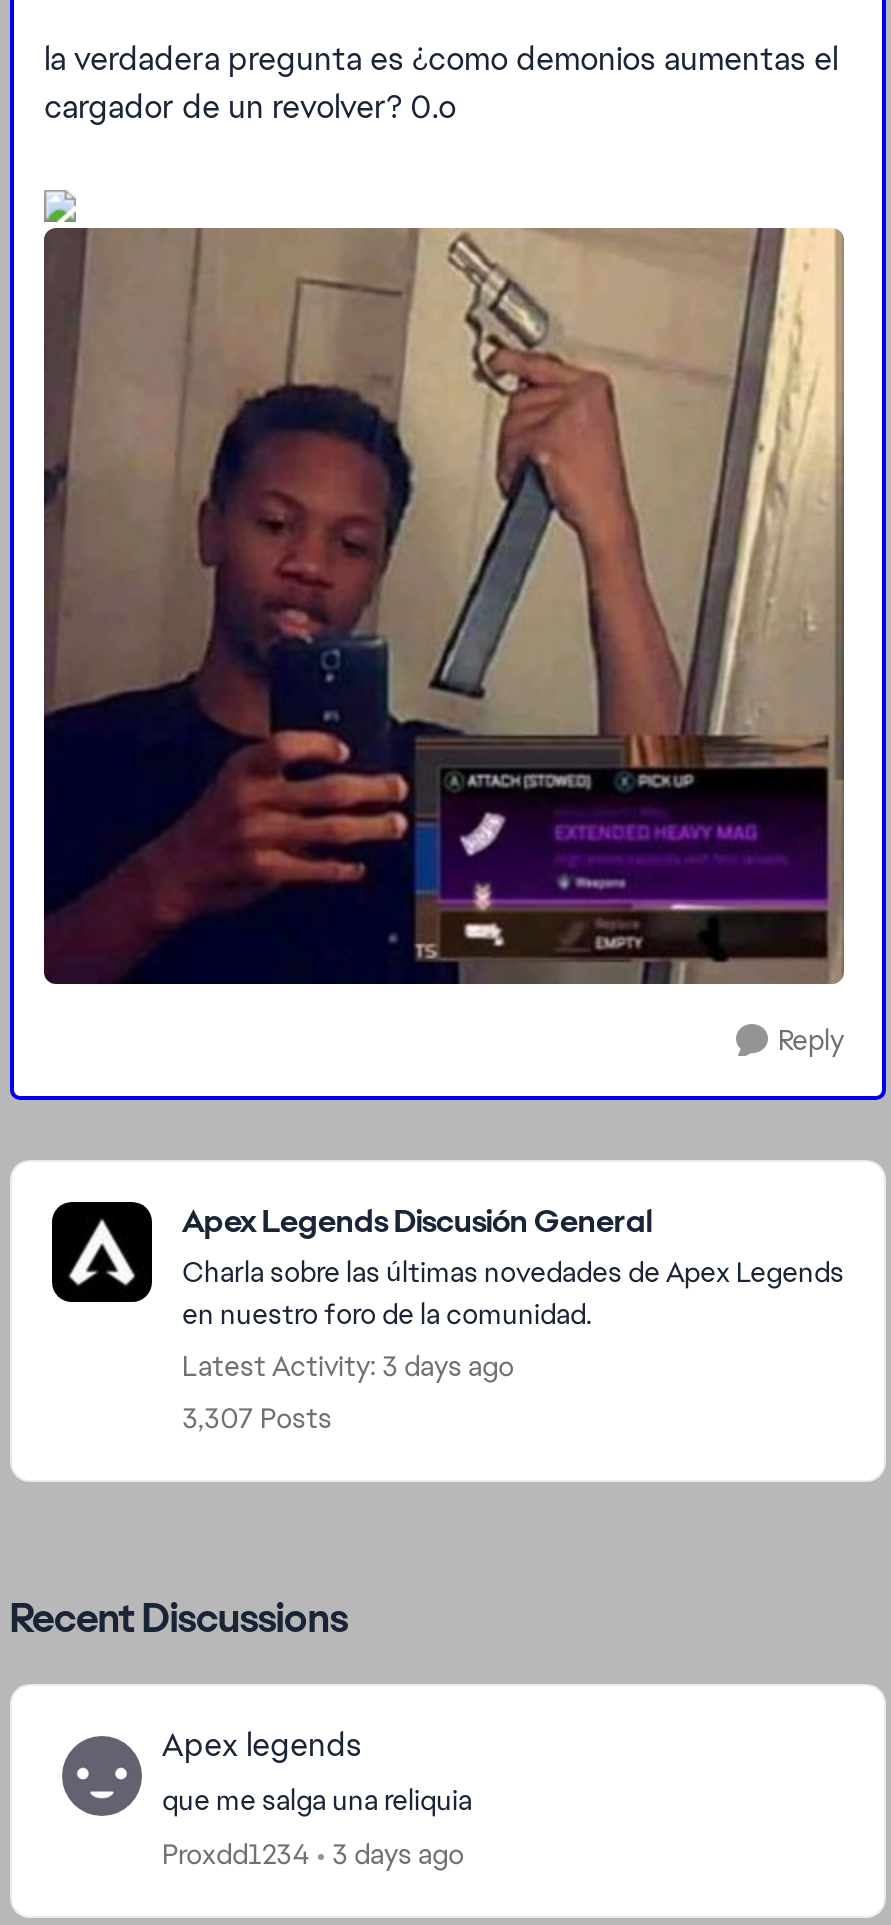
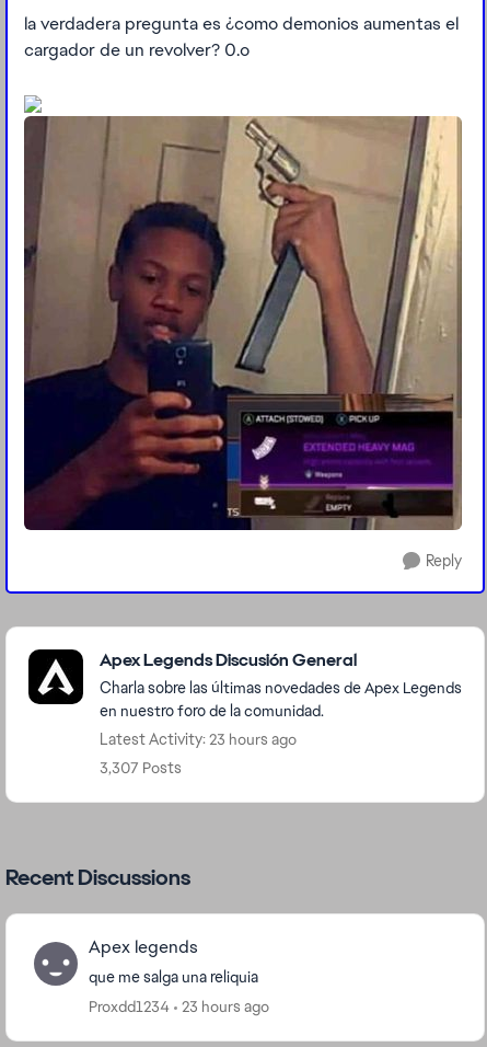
- Latest Activity: 3 days ago
+ Latest Activity: 23 hours ago

- Proxdd1234 3 days ago
+ Proxdd1234 23 hours ago
